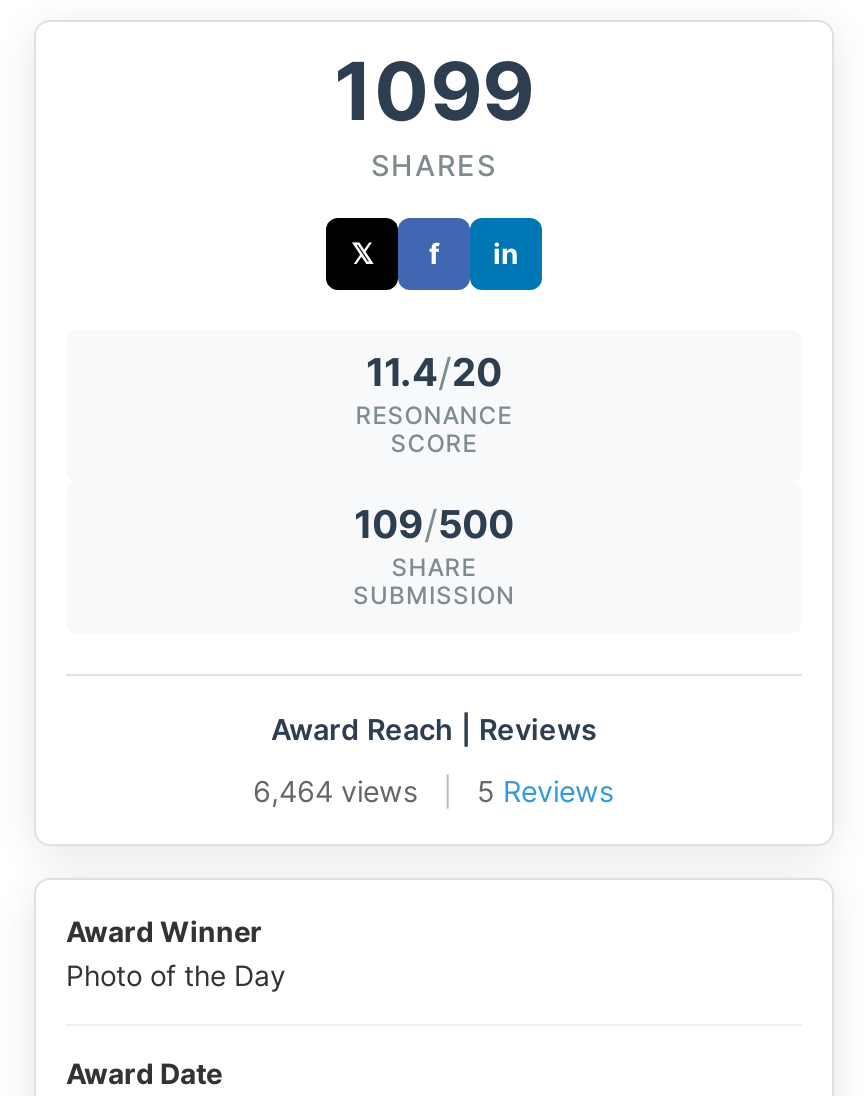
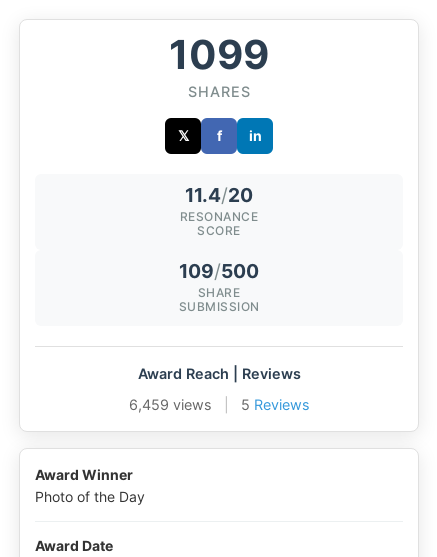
- 6,464 views
+ 6,459 views
